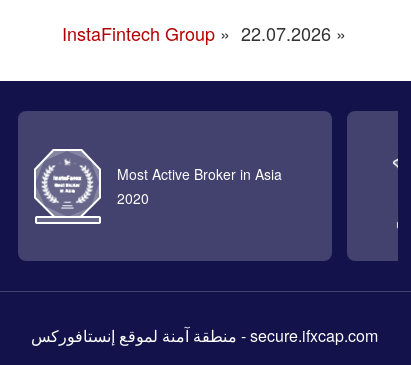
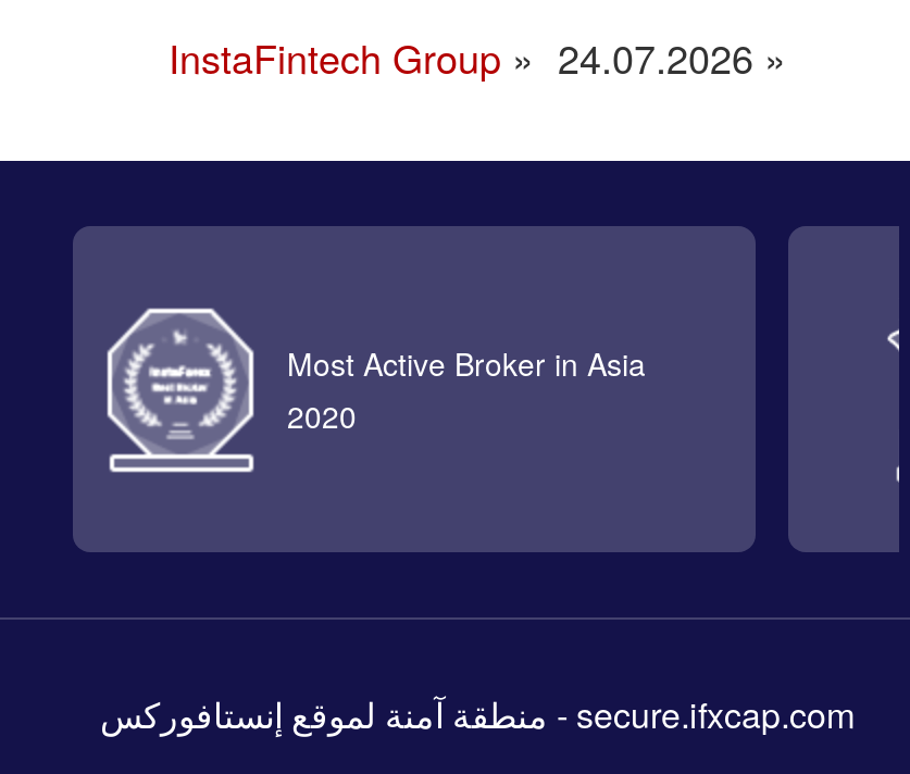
- InstaFintech Group» 22.07.2026
+ InstaFintech Group» 24.07.2026
